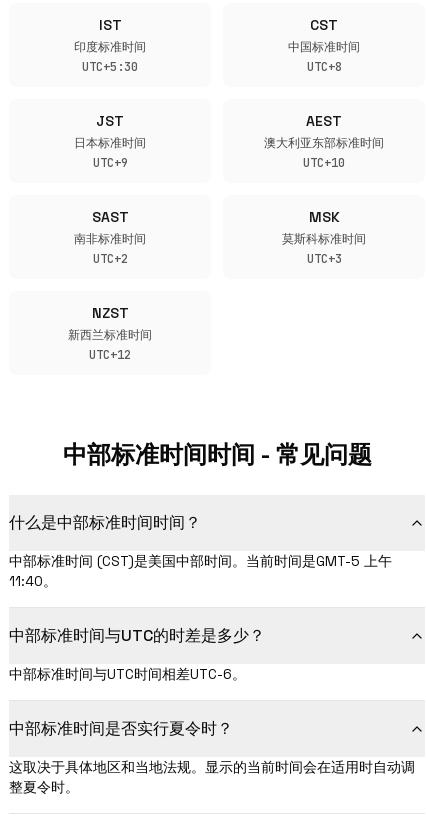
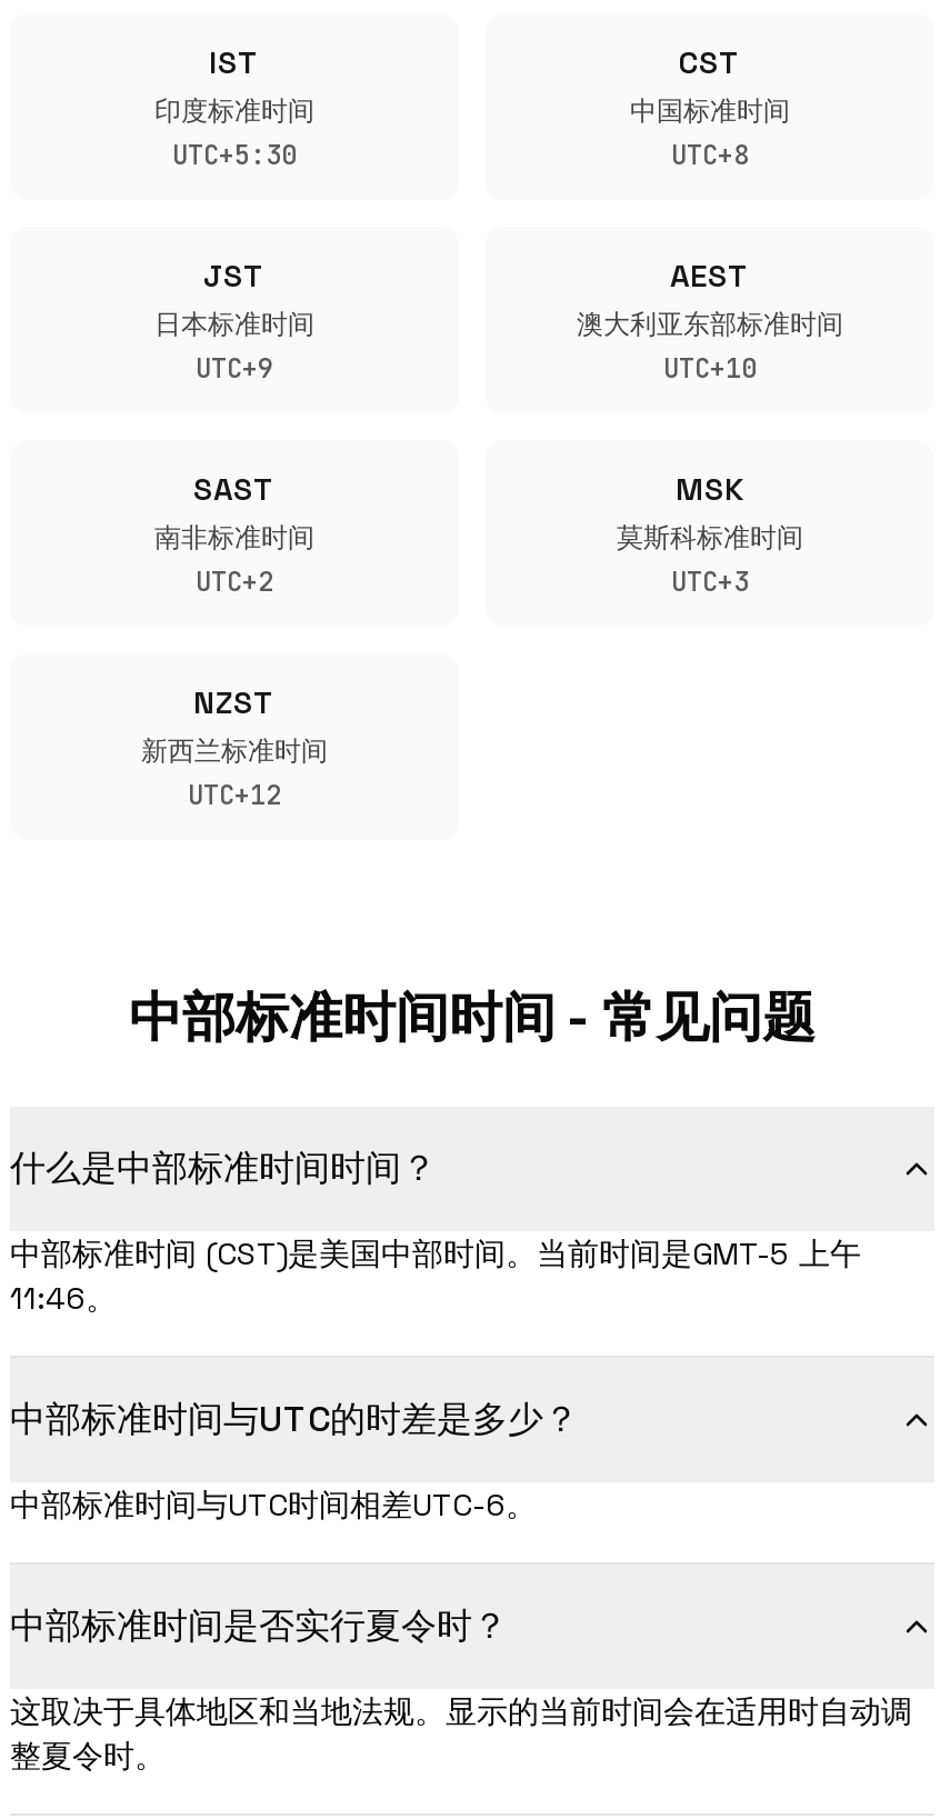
- 11:40。
+ 11:46。
